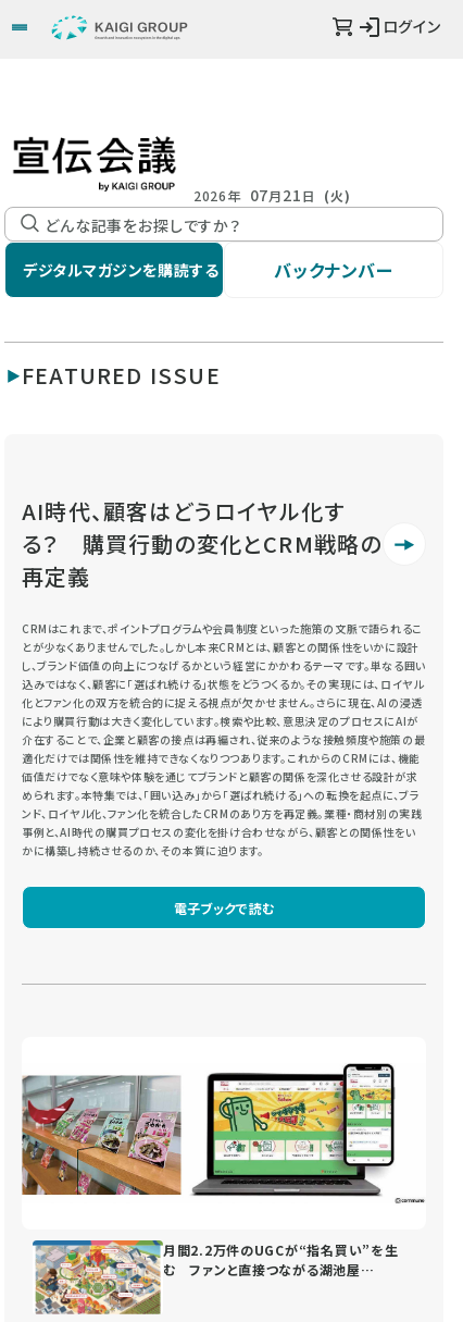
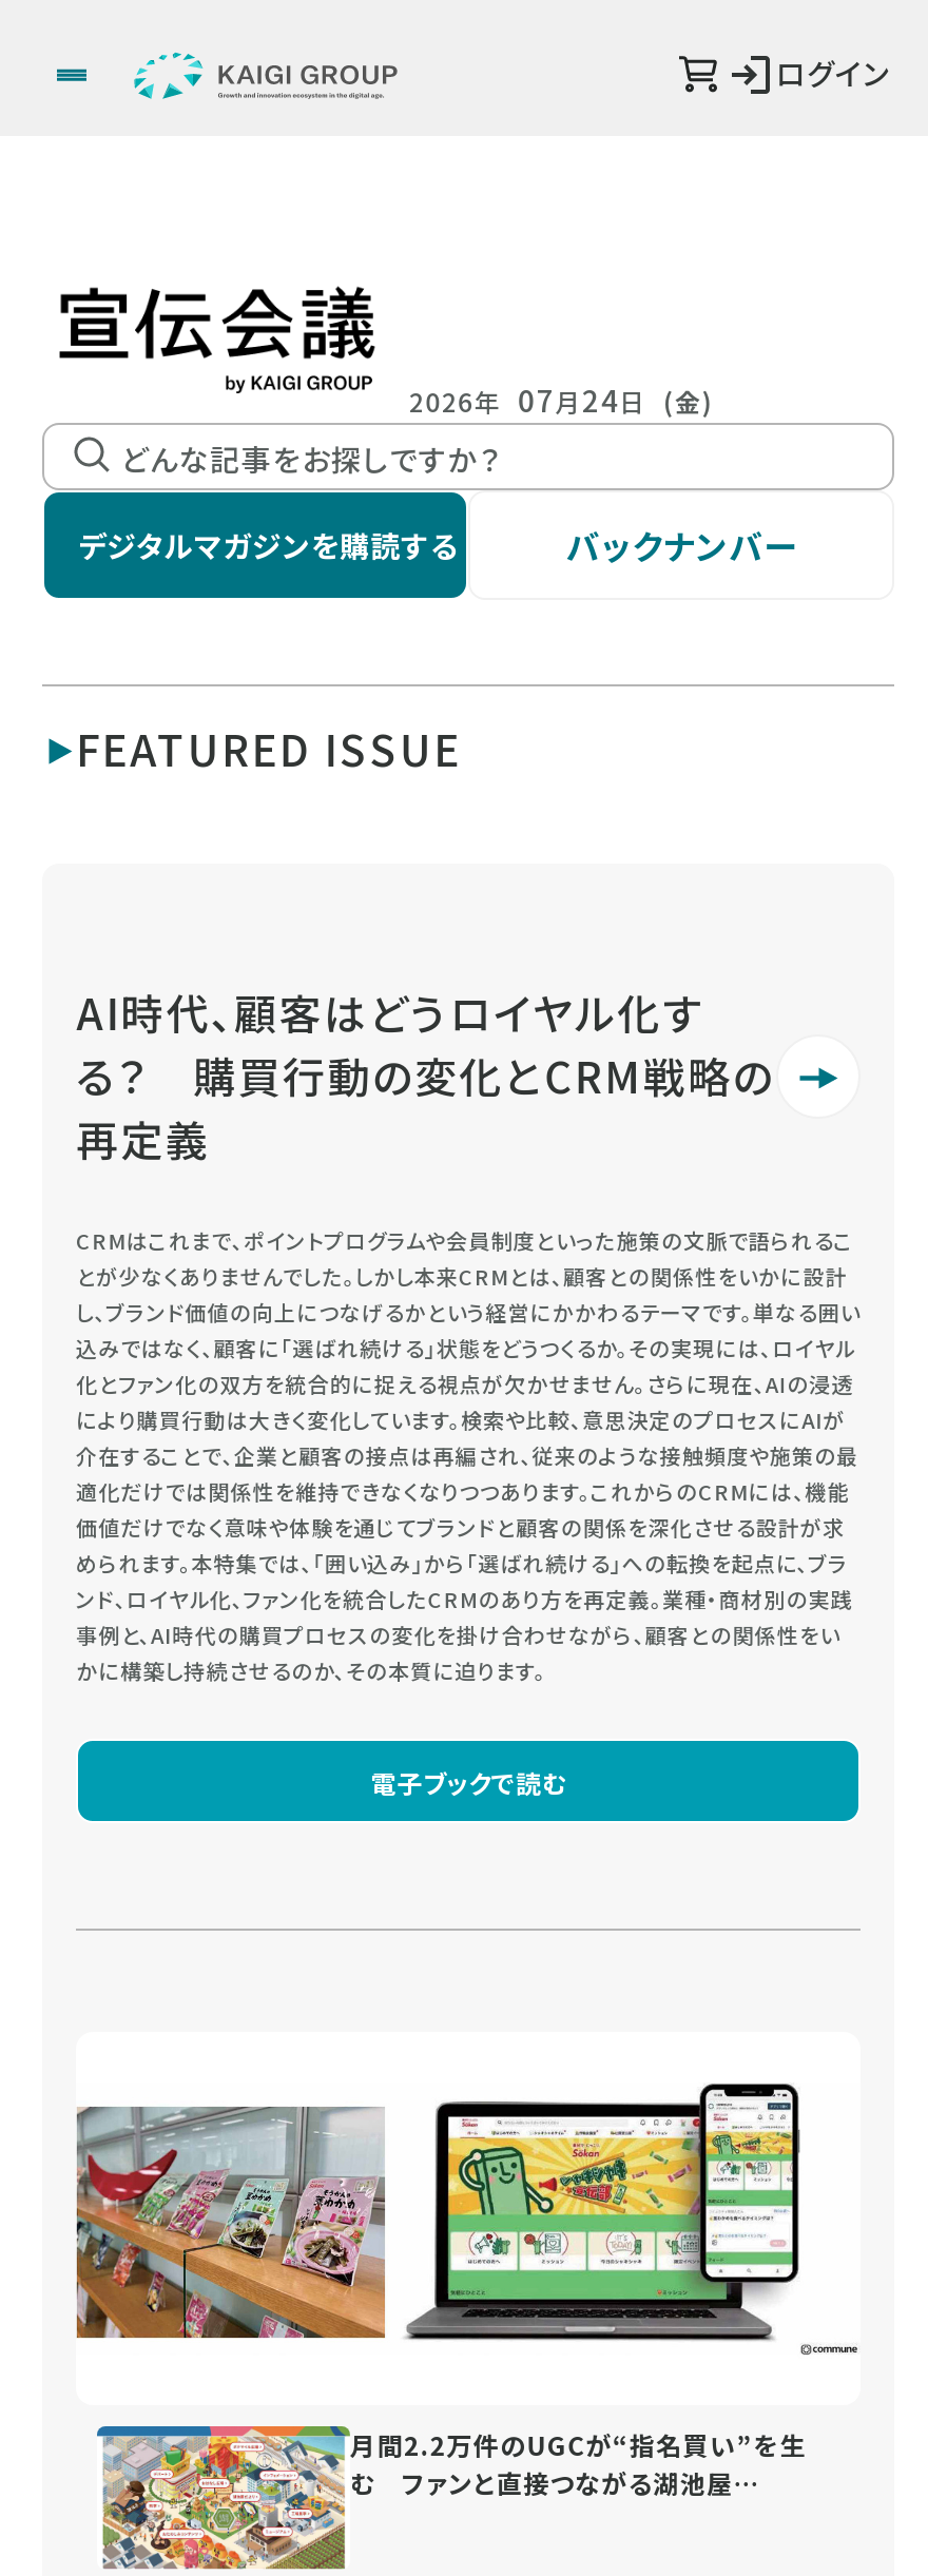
- 2026年 07月21日 (火)
+ 2026年 07月24日 (金)
